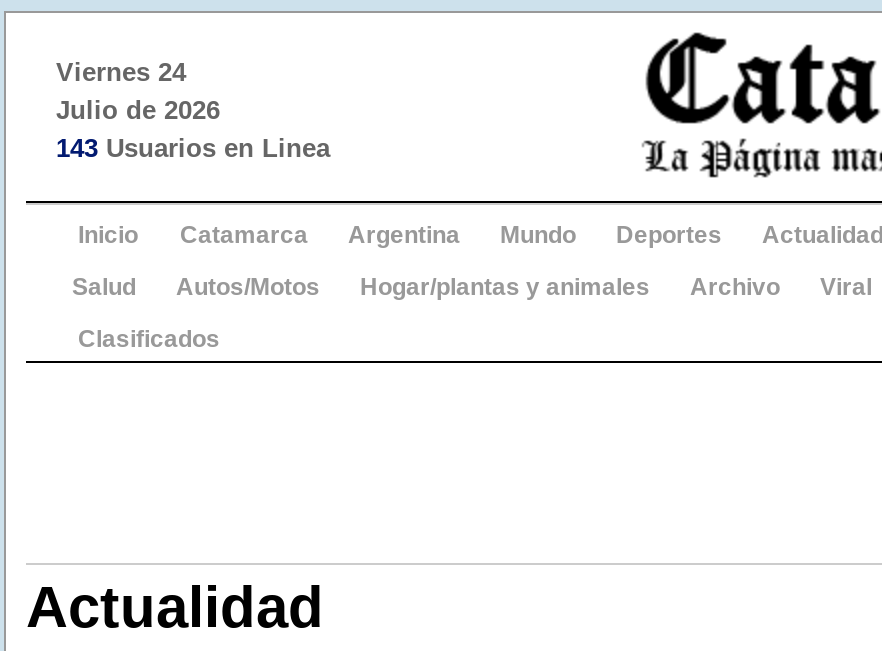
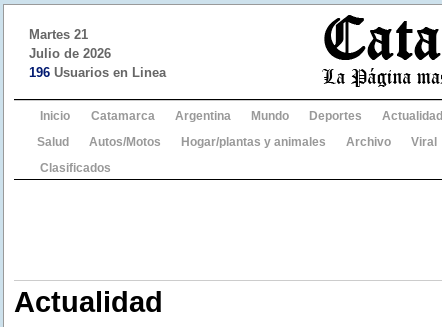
- Viernes 24
+ Martes 21

- 143 Usuarios en Linea
+ 196 Usuarios en Linea
